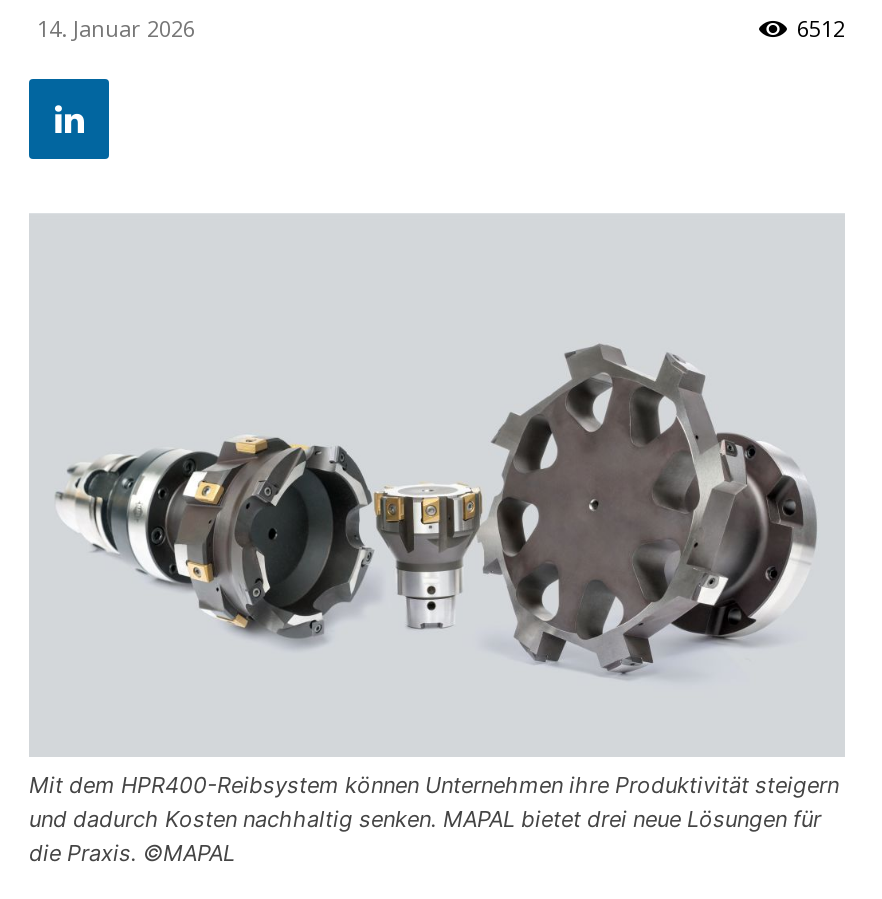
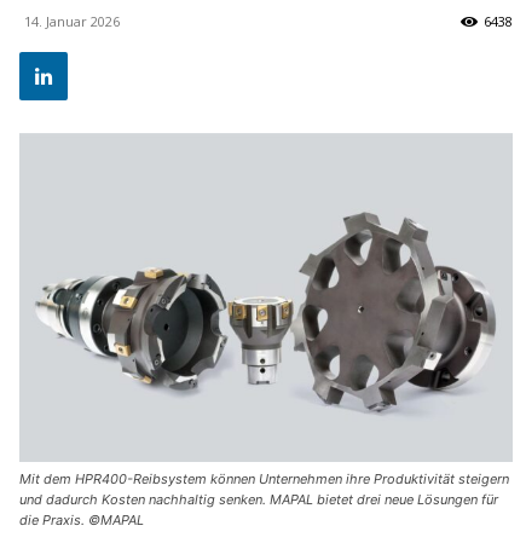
- 6512
+ 6438
